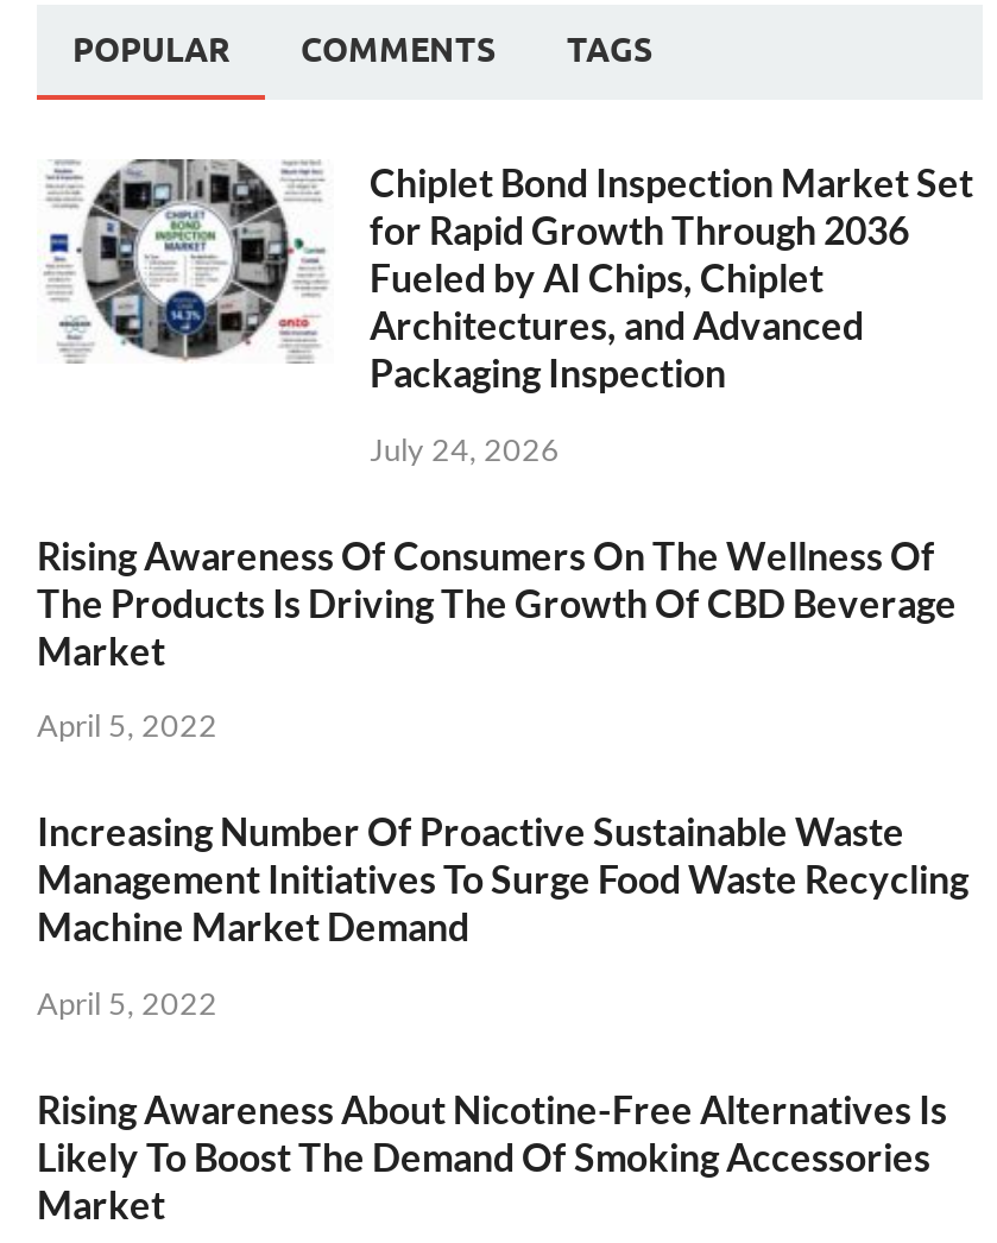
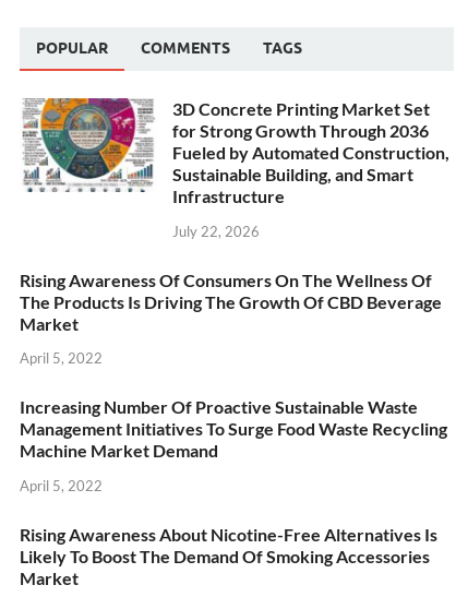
- [image]
- Chiplet Bond Inspection Market Set
- for Rapid Growth Through 2036
- Fueled by AI Chips, Chiplet
- Architectures, and Advanced
- Packaging Inspection
+ [image]
+ 3D Concrete Printing Market Set
+ for Strong Growth Through 2036
+ Fueled by Automated Construction,
+ Sustainable Building, and Smart
+ Infrastructure

- July 24, 2026
+ July 22, 2026
